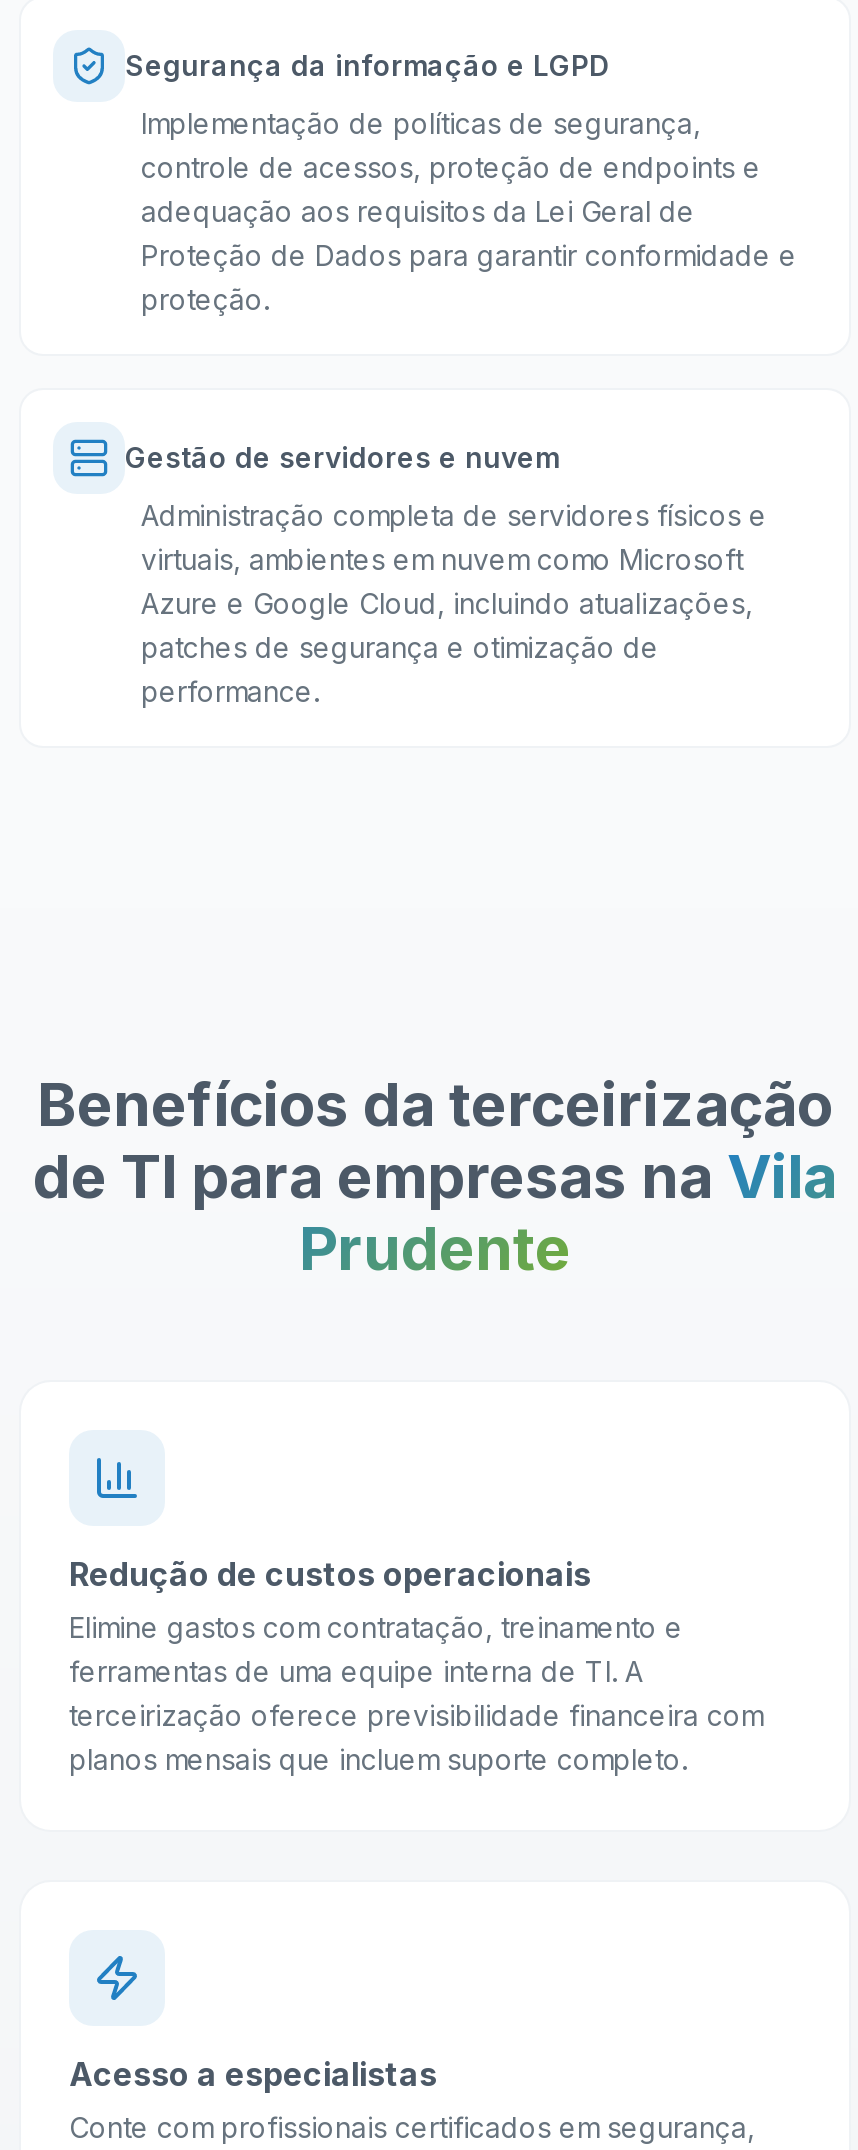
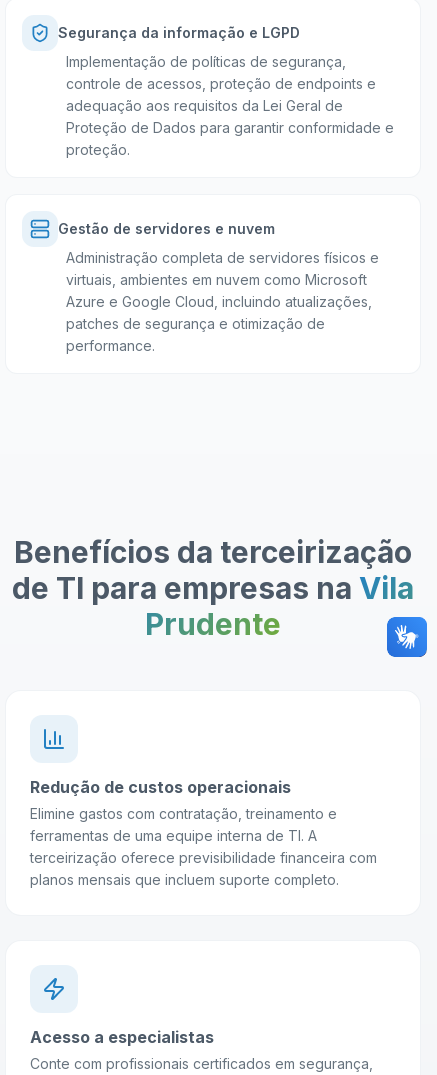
+ [image]
